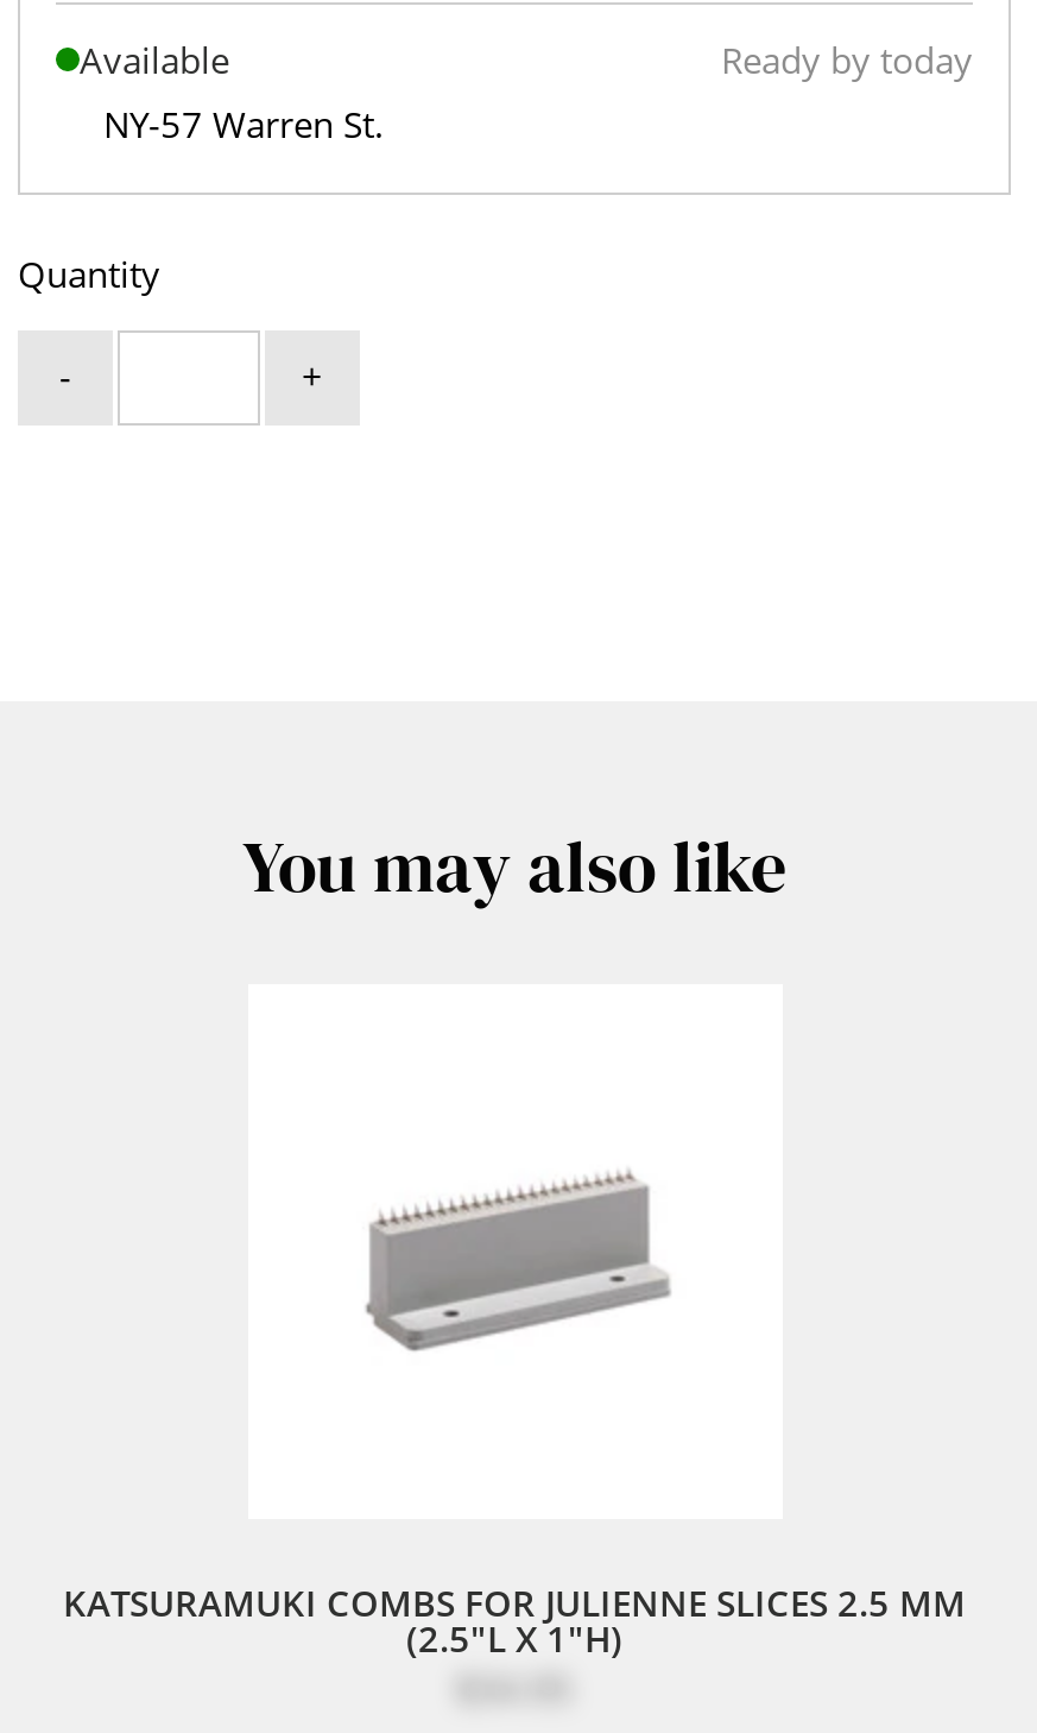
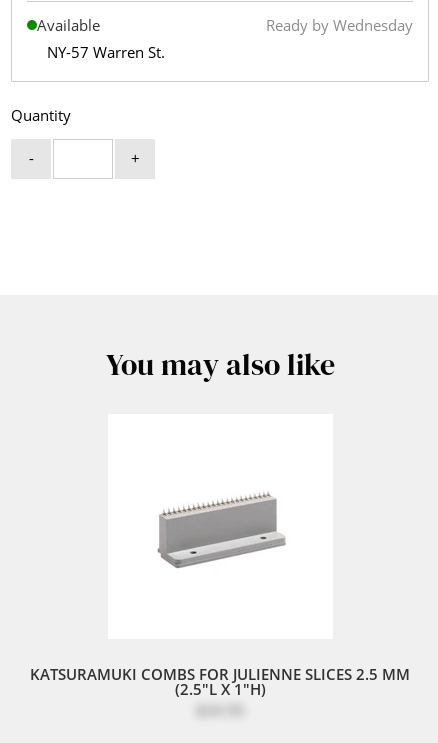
- Ready by today
+ Ready by Wednesday
